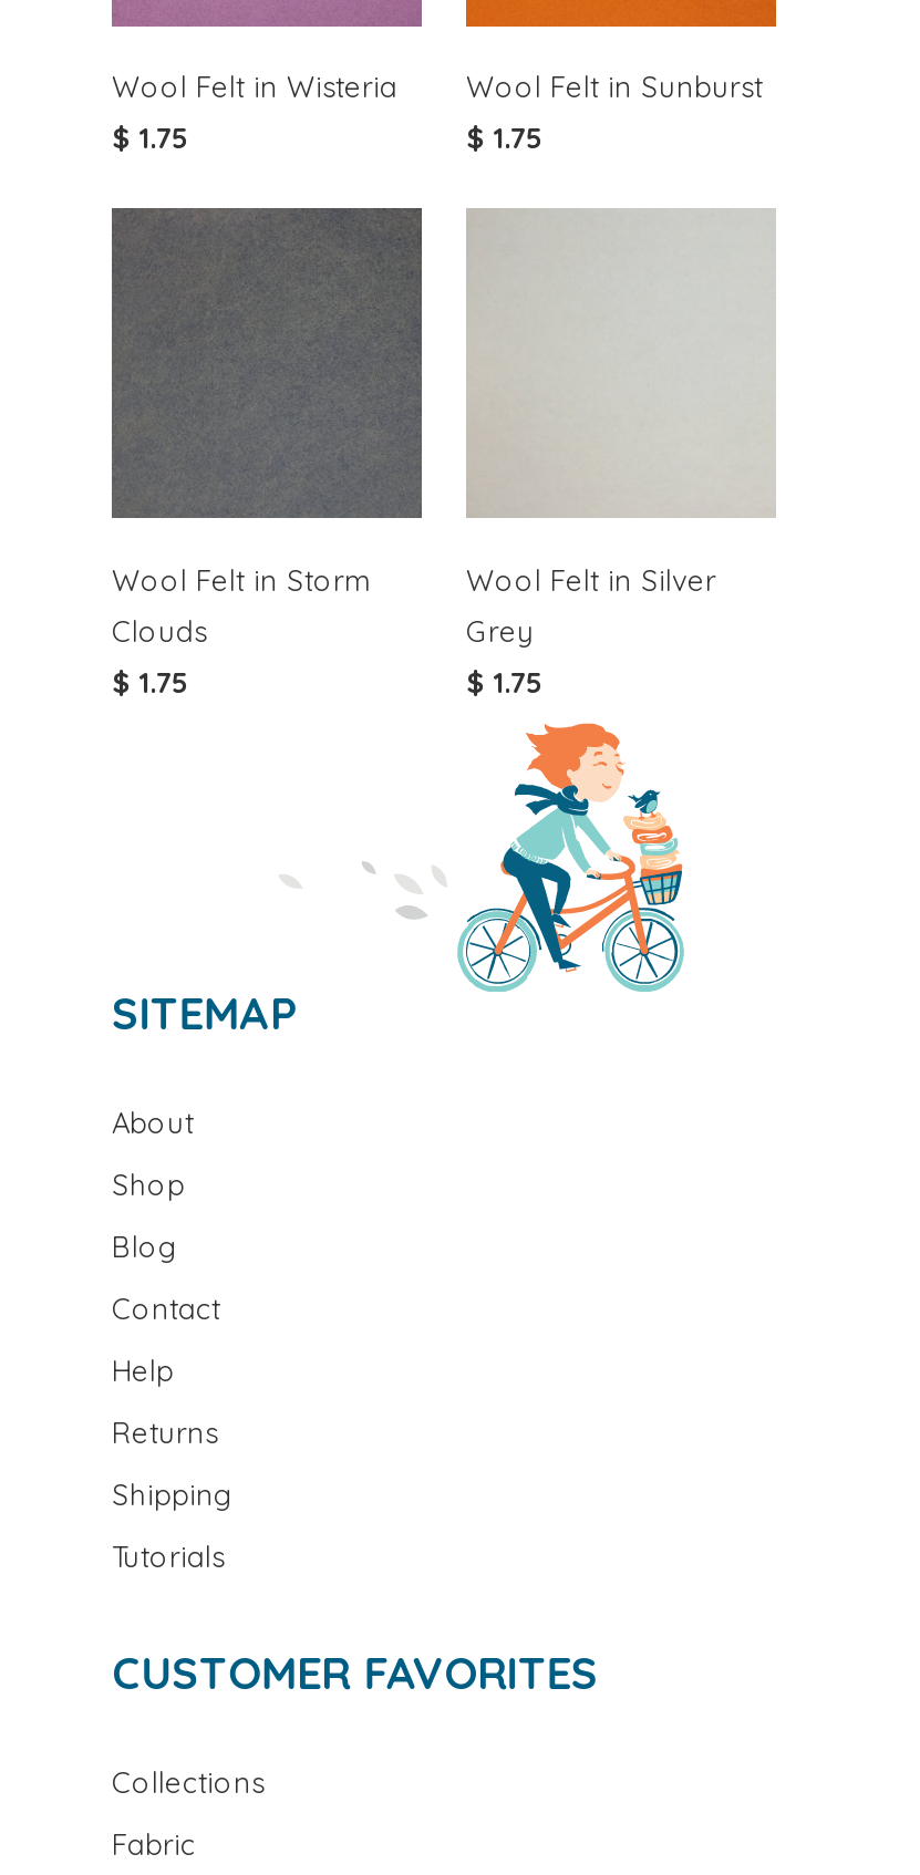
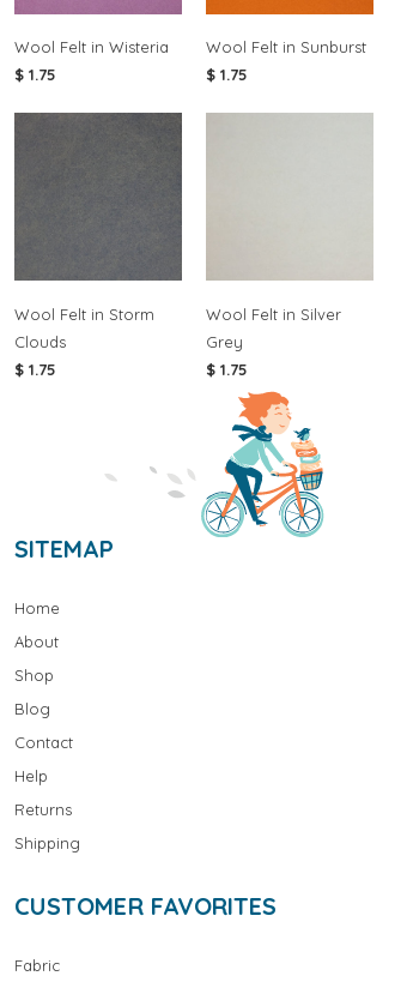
+ Home

moved down: About | Shop | Blog | Contact | Help | Returns | Shipping

- Tutorials

- Collections
